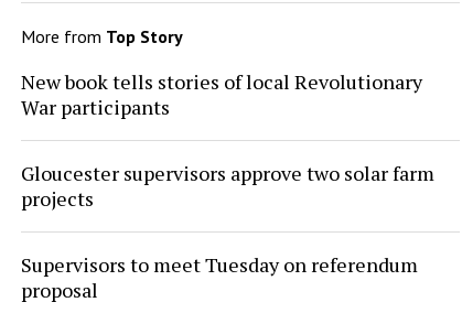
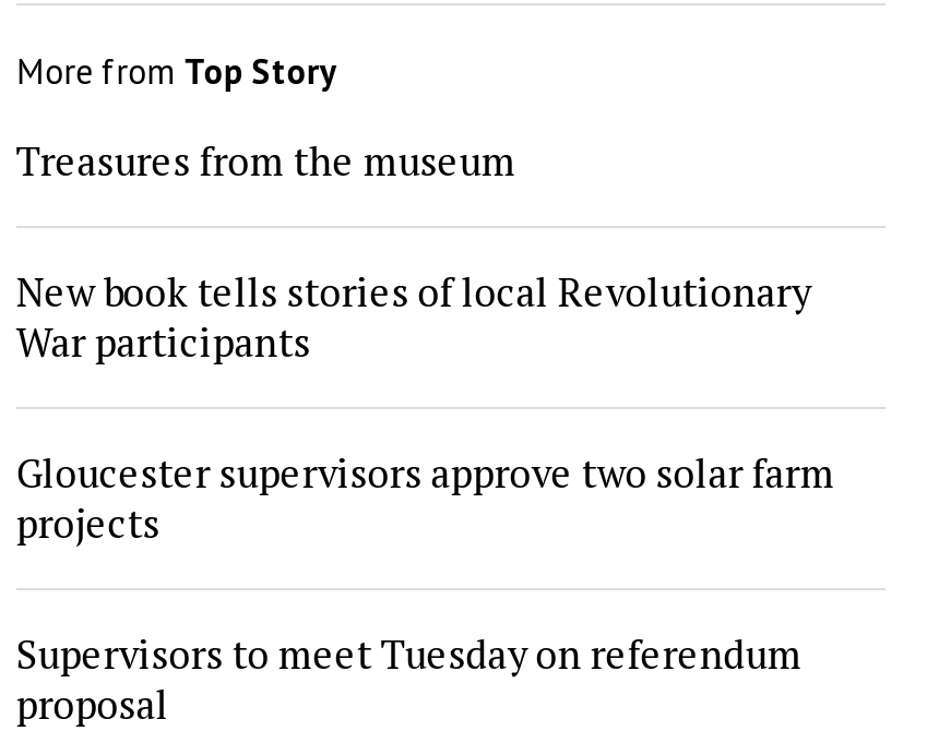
+ Treasures from the museum
